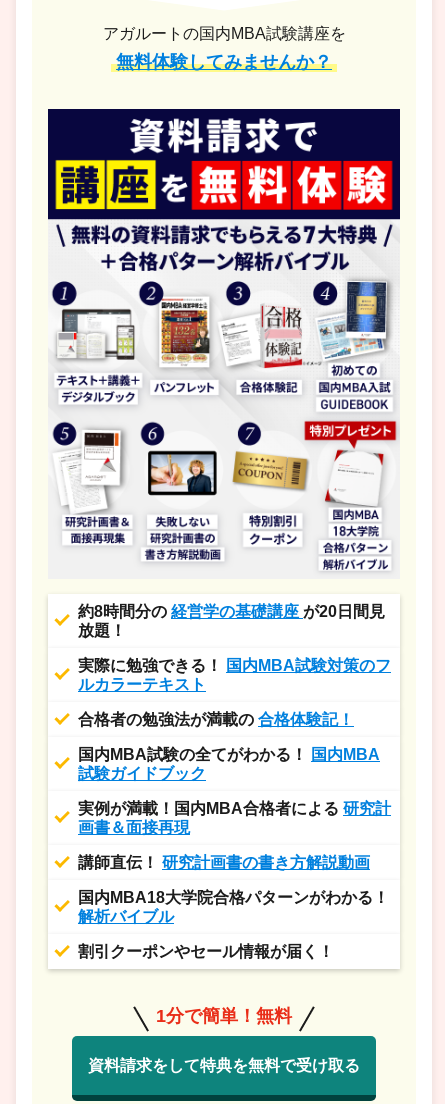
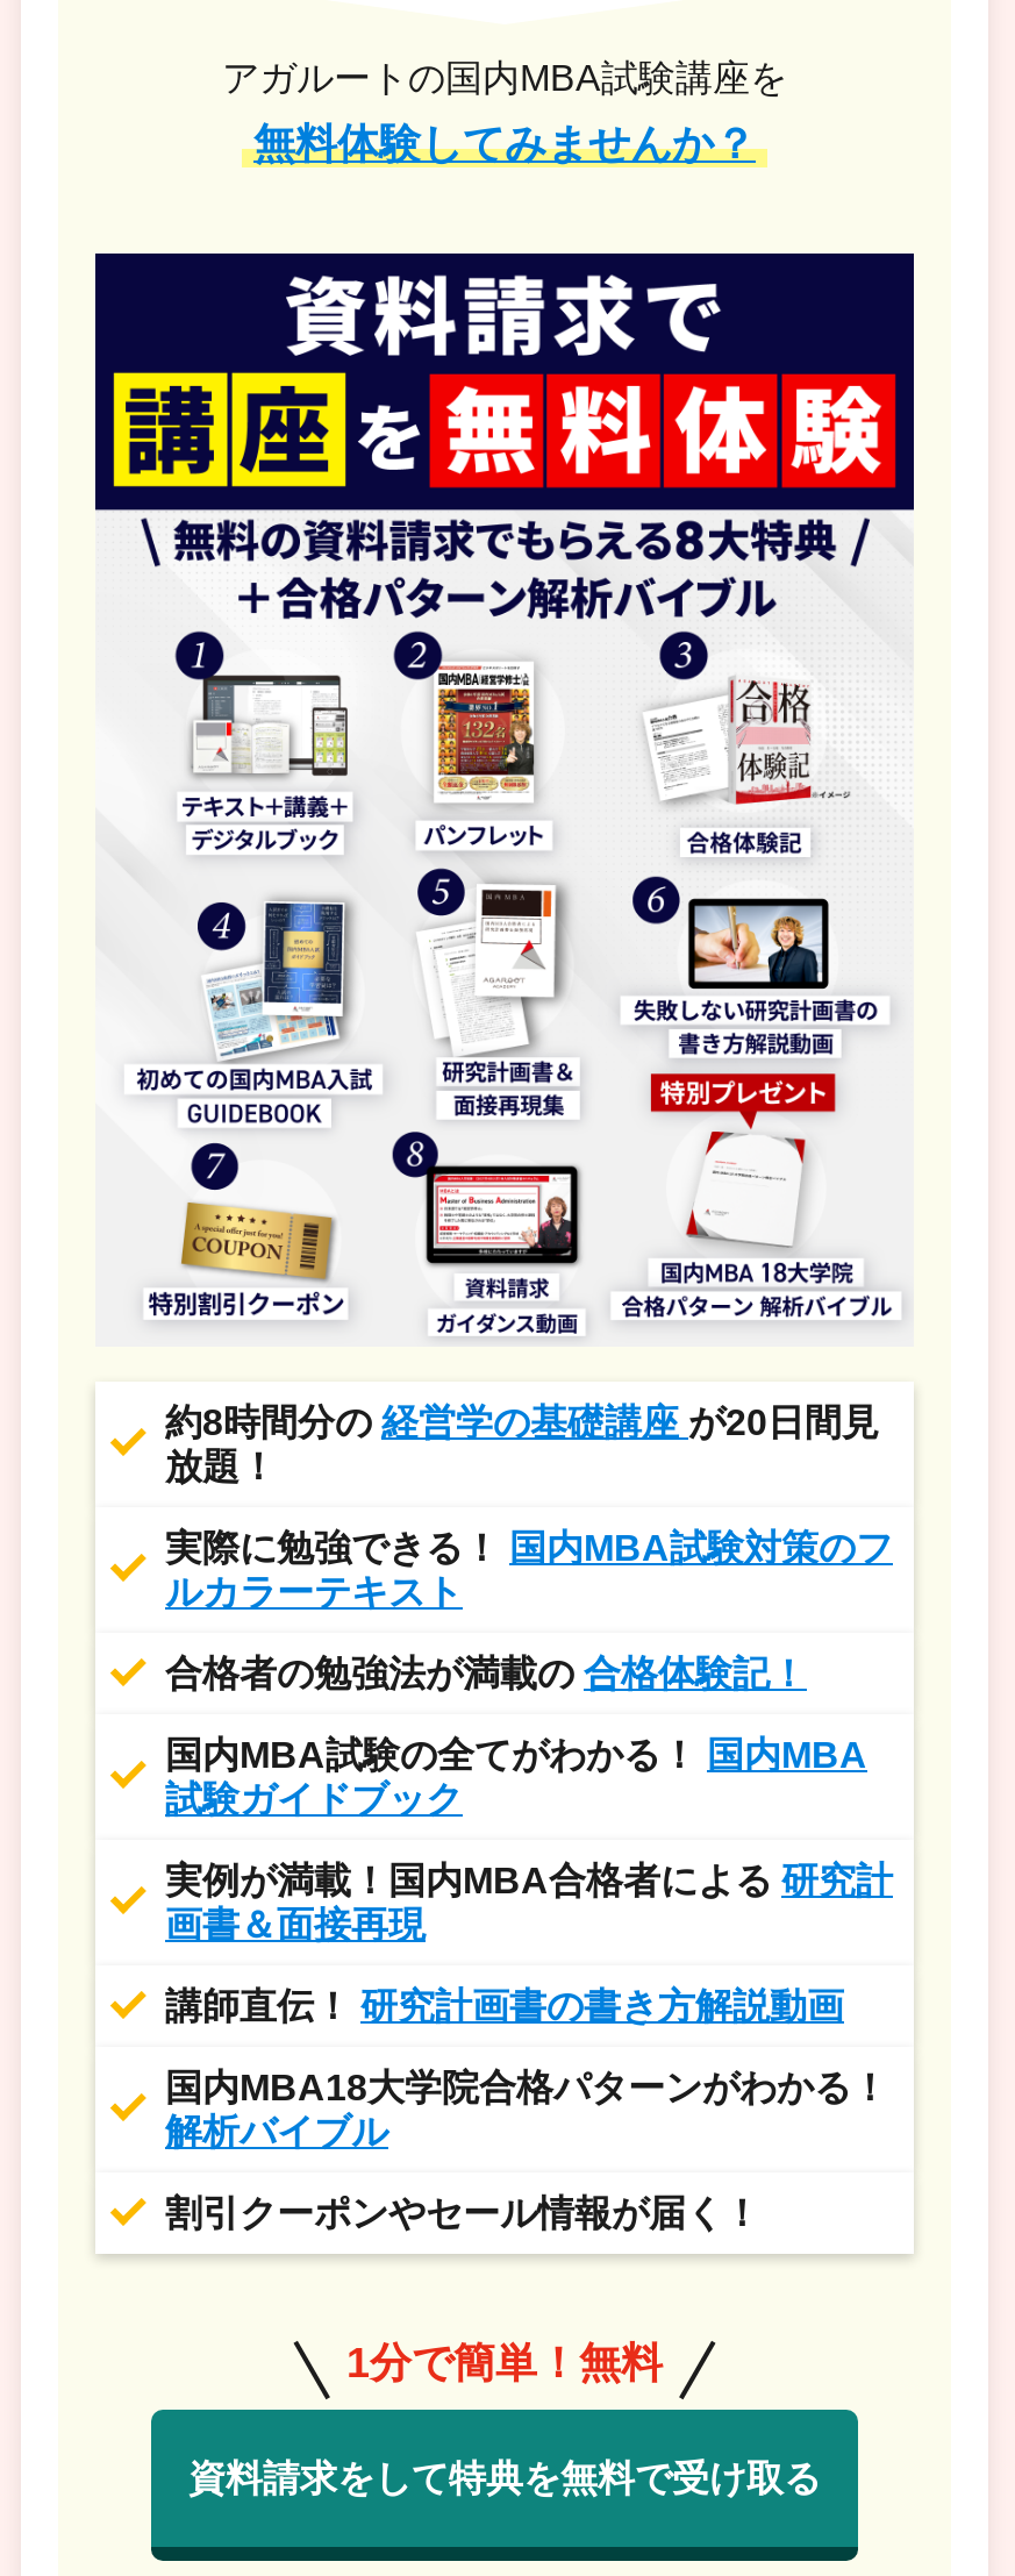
- [image]
+ [image]
